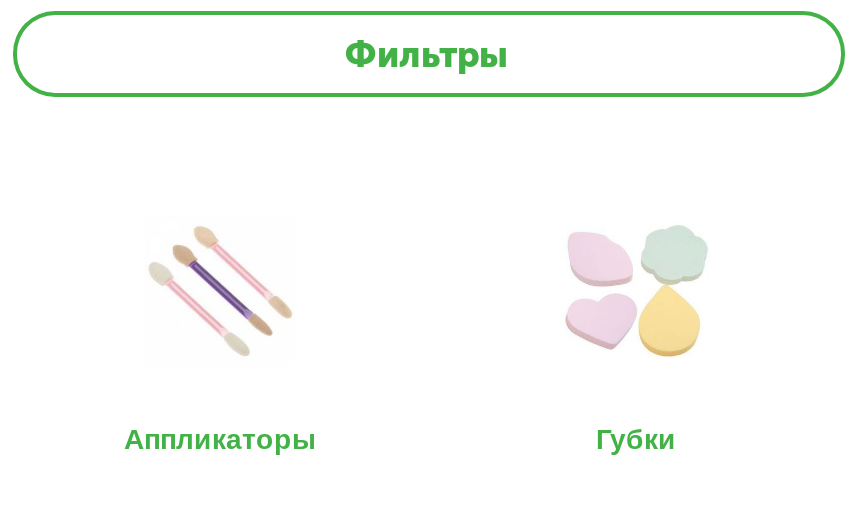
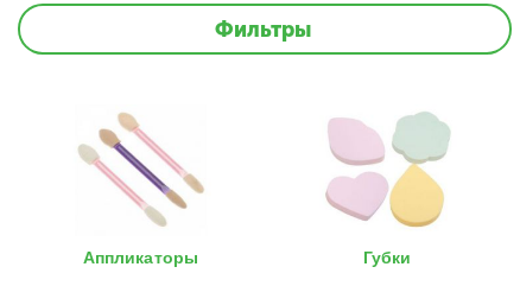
- [image]
+ [image]

- [image]
+ [image]
